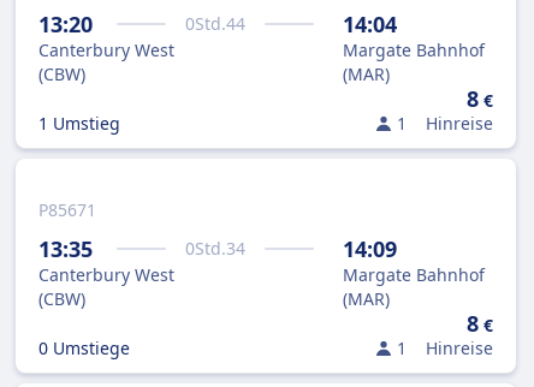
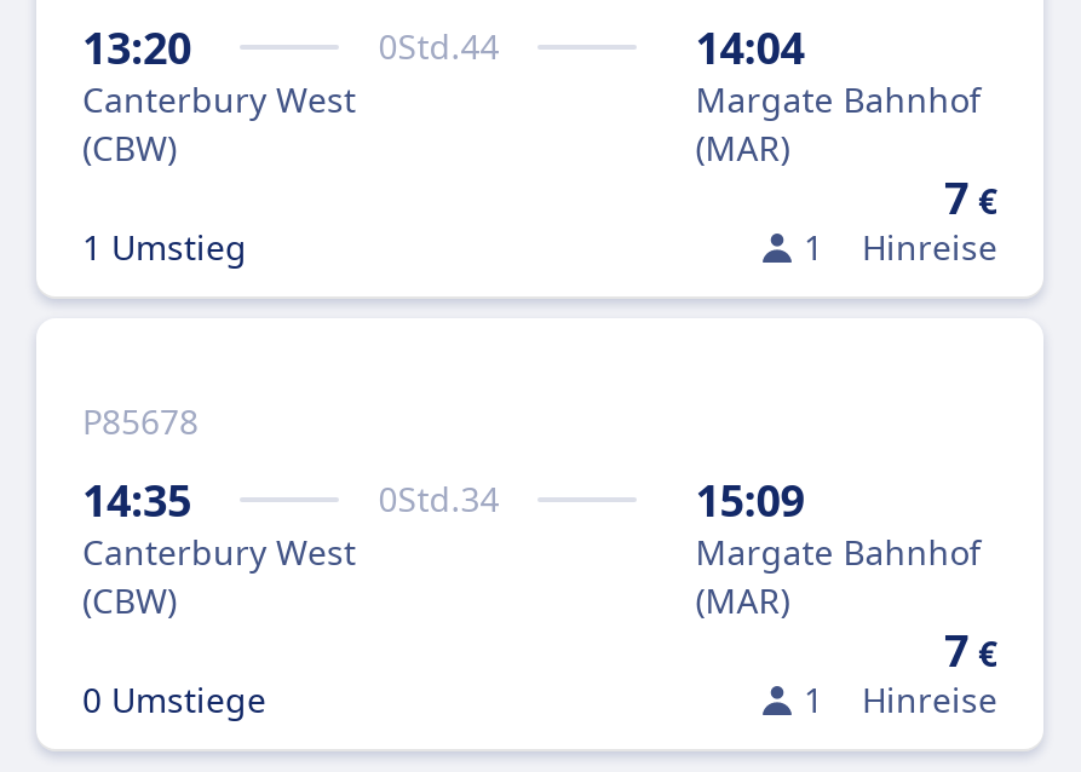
- 8 €
+ 7 €

- P85671
+ P85678

- 13:35
+ 14:35

- 14:09
+ 15:09

- 8 €
+ 7 €
